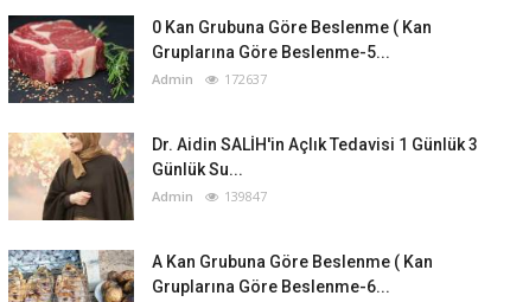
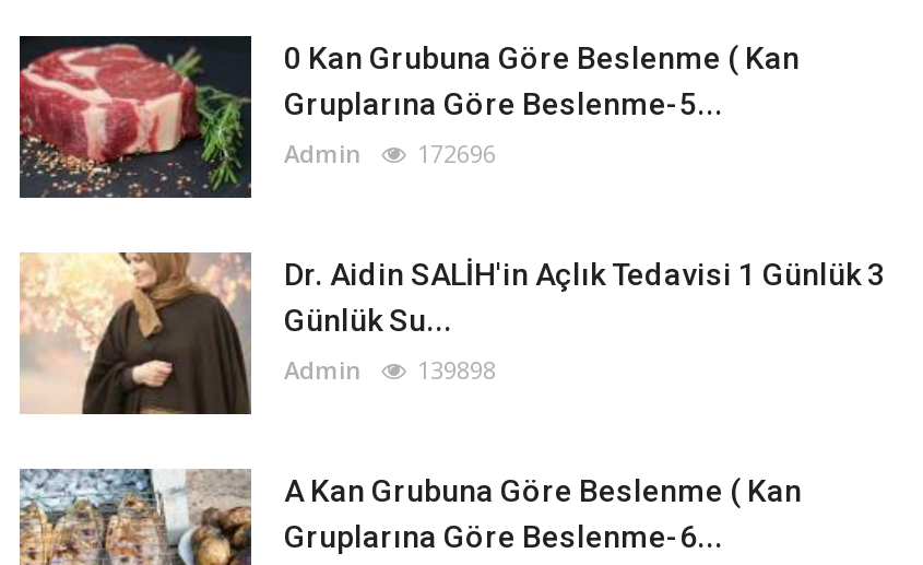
- Admin 172637
+ Admin 172696

- Admin 139847
+ Admin 139898
